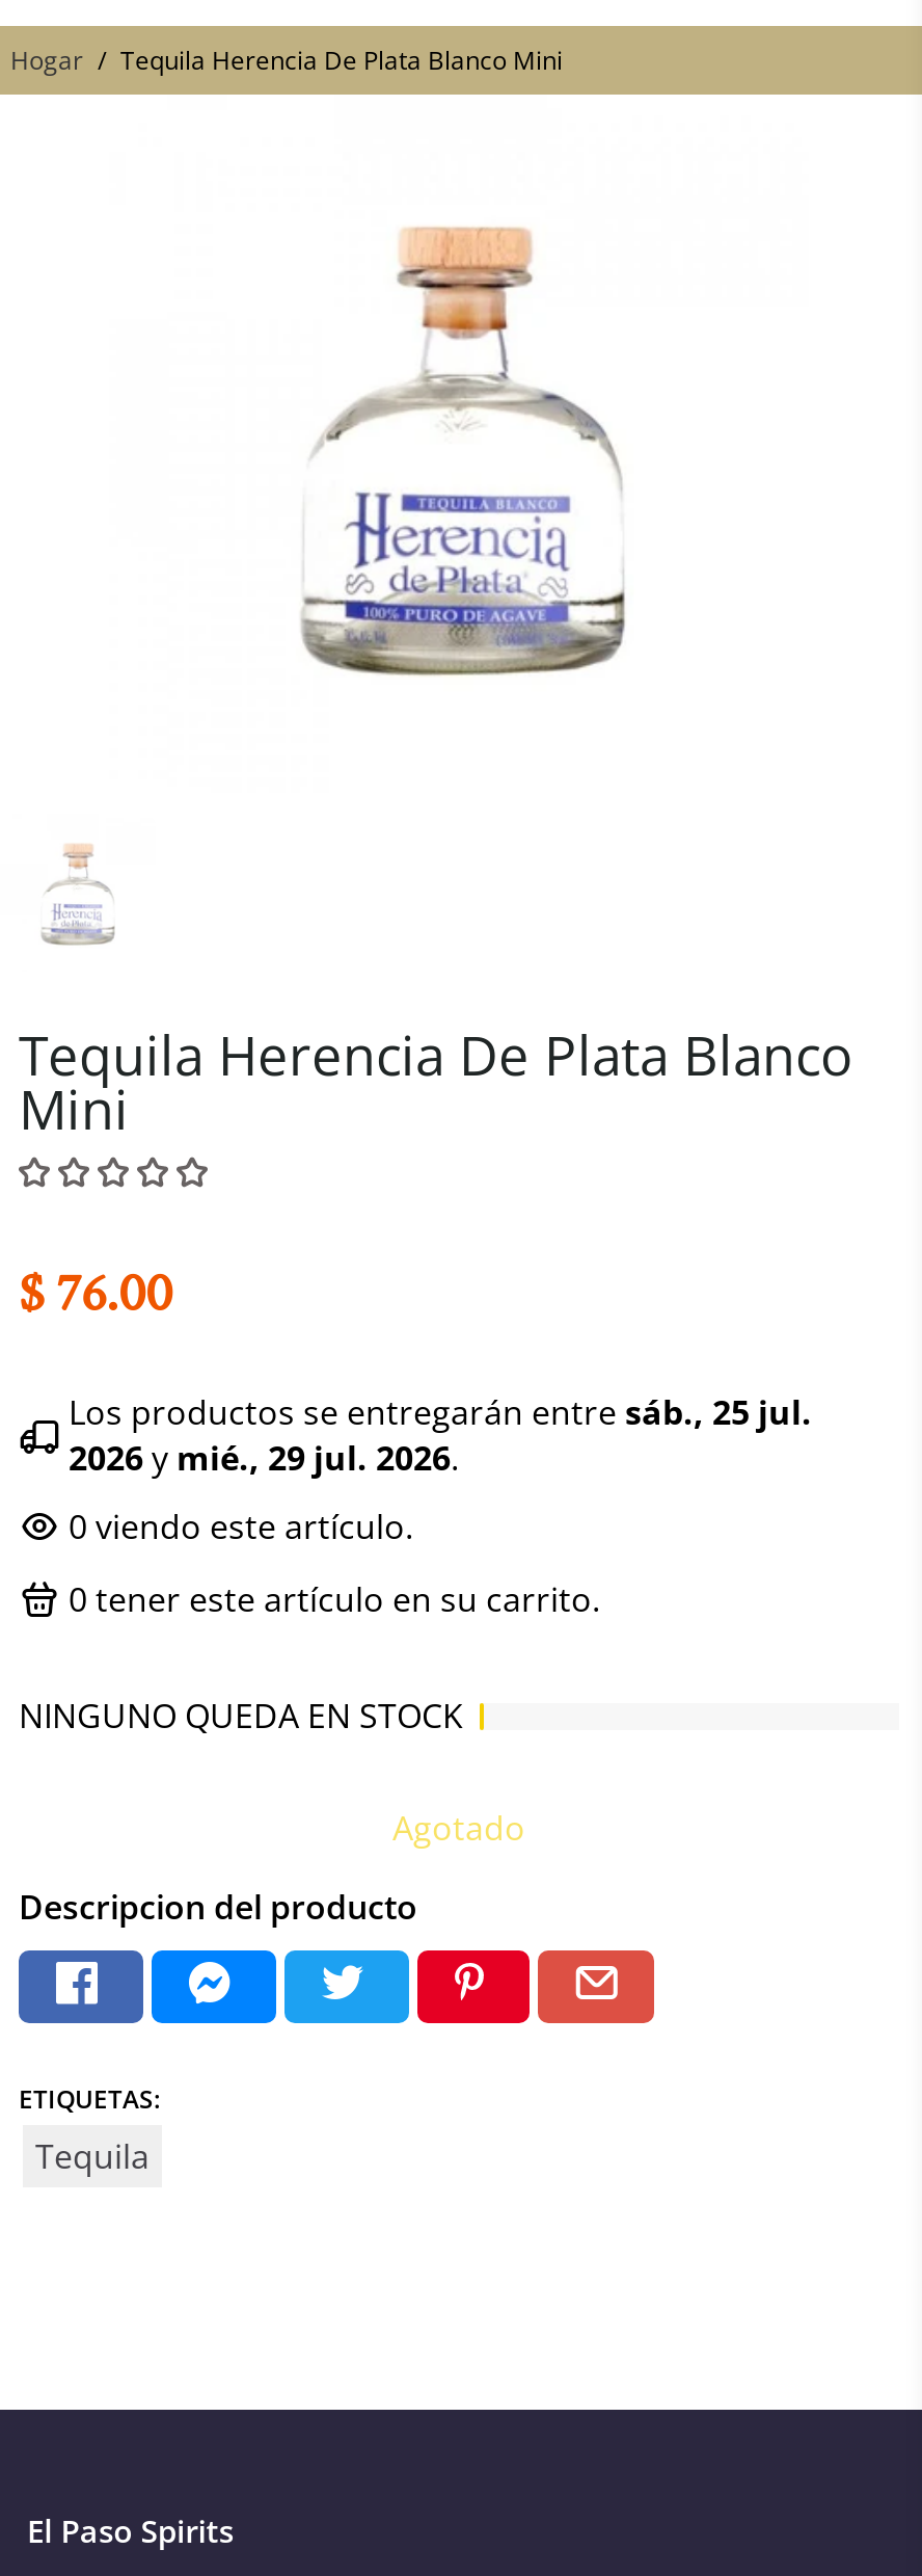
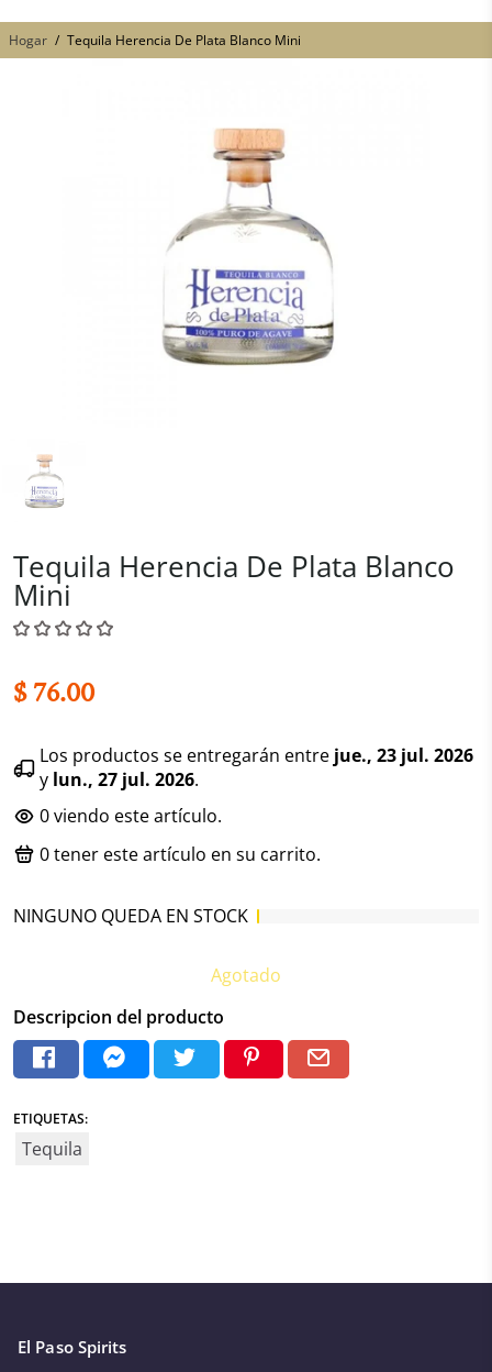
- Los productos se entregarán entre sáb., 25 jul.
- 2026 y mié., 29 jul. 2026.
+ Los productos se entregarán entre jue., 23 jul. 2026
+ y lun., 27 jul. 2026.
